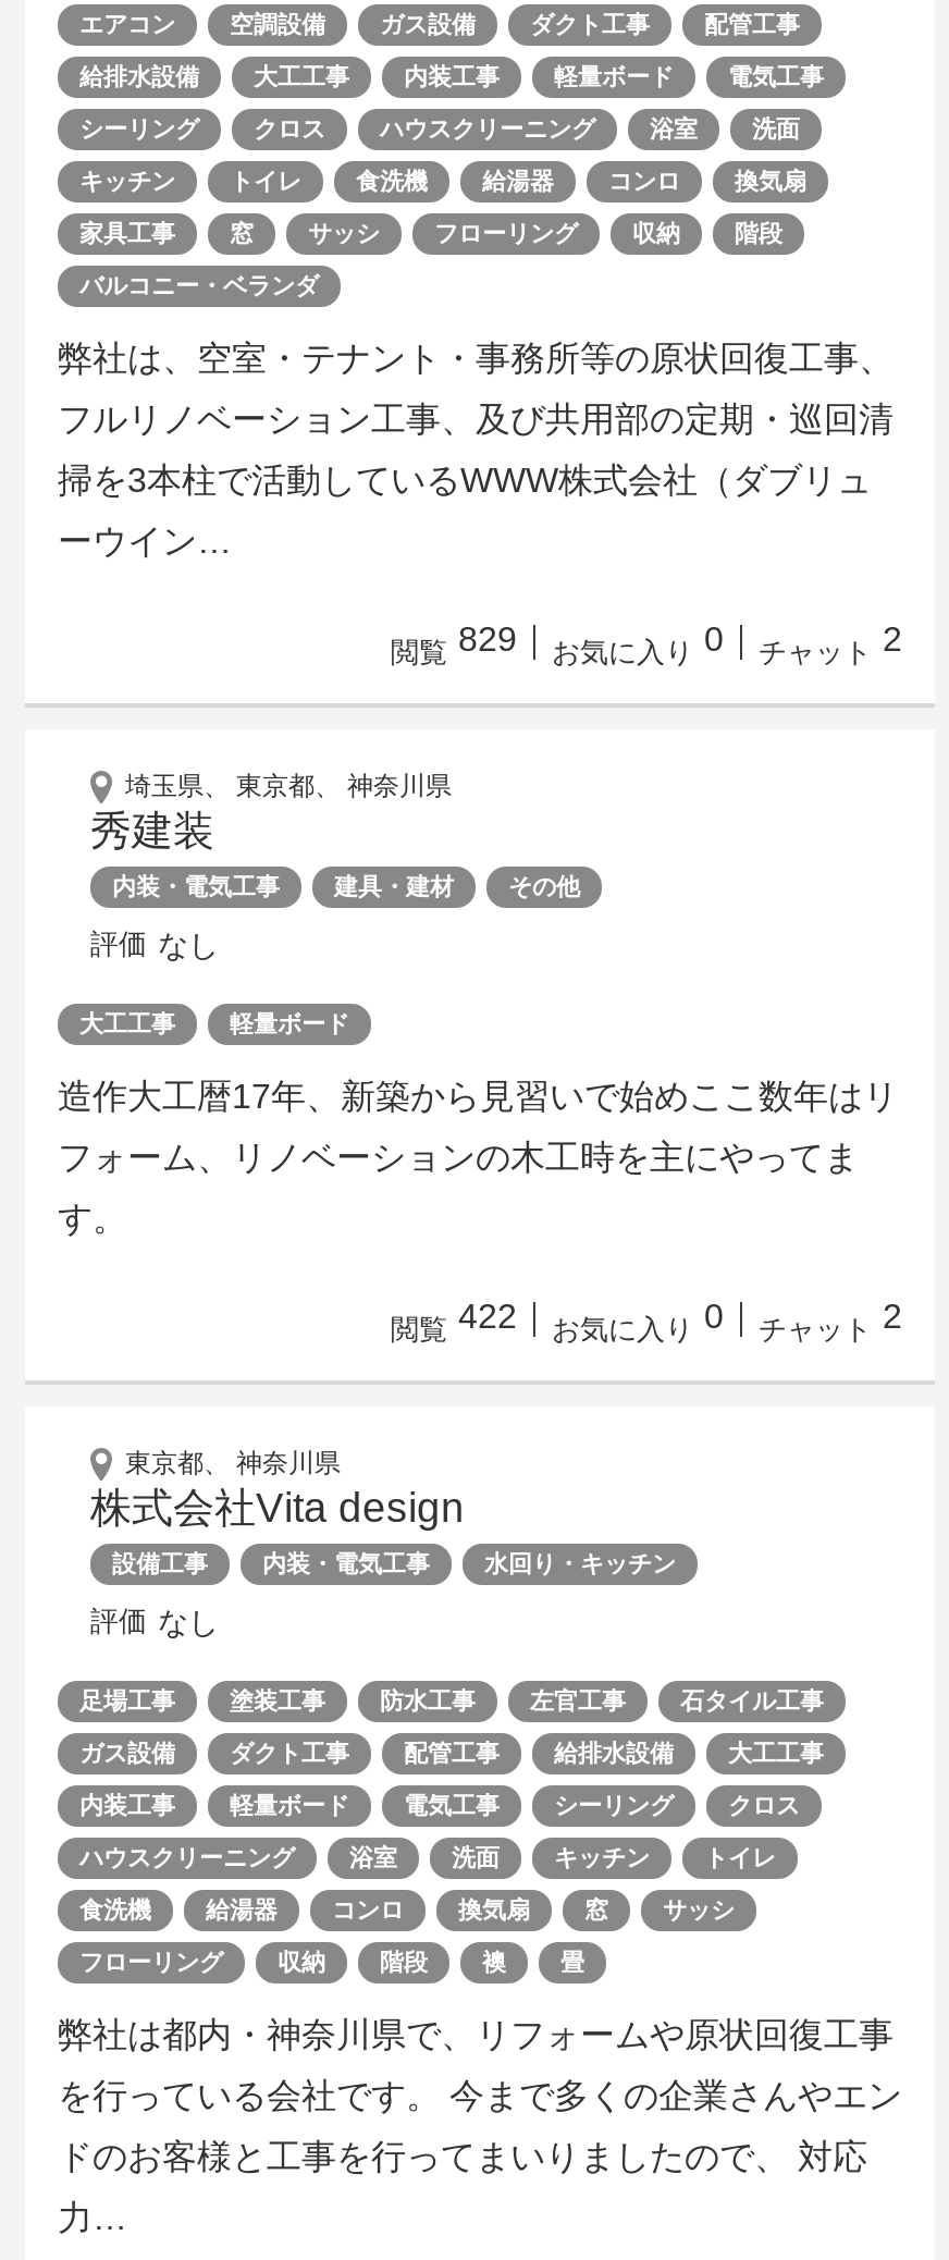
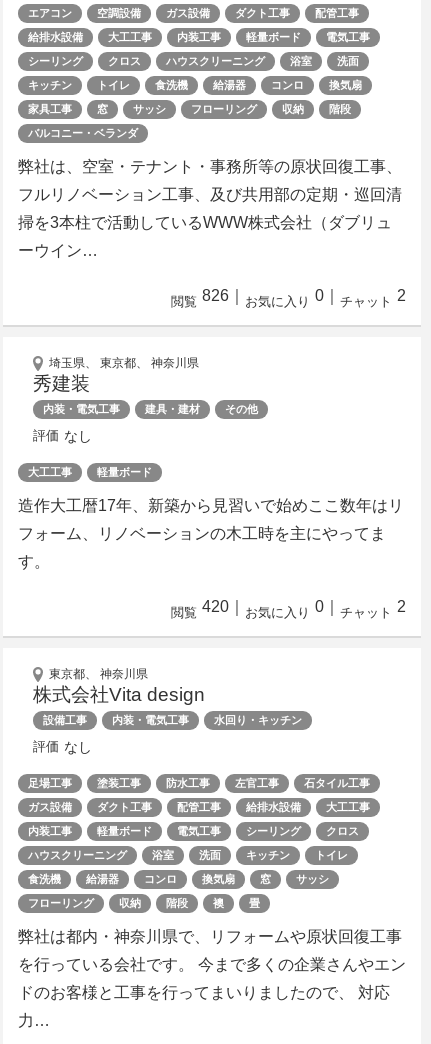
- 閲覧 829｜お気に入り 0｜チャット 2
+ 閲覧 826｜お気に入り 0｜チャット 2

- 閲覧 422｜お気に入り 0｜チャット 2
+ 閲覧 420｜お気に入り 0｜チャット 2
